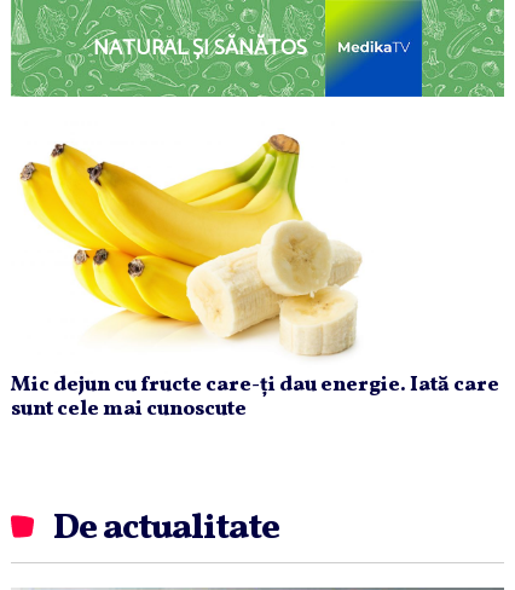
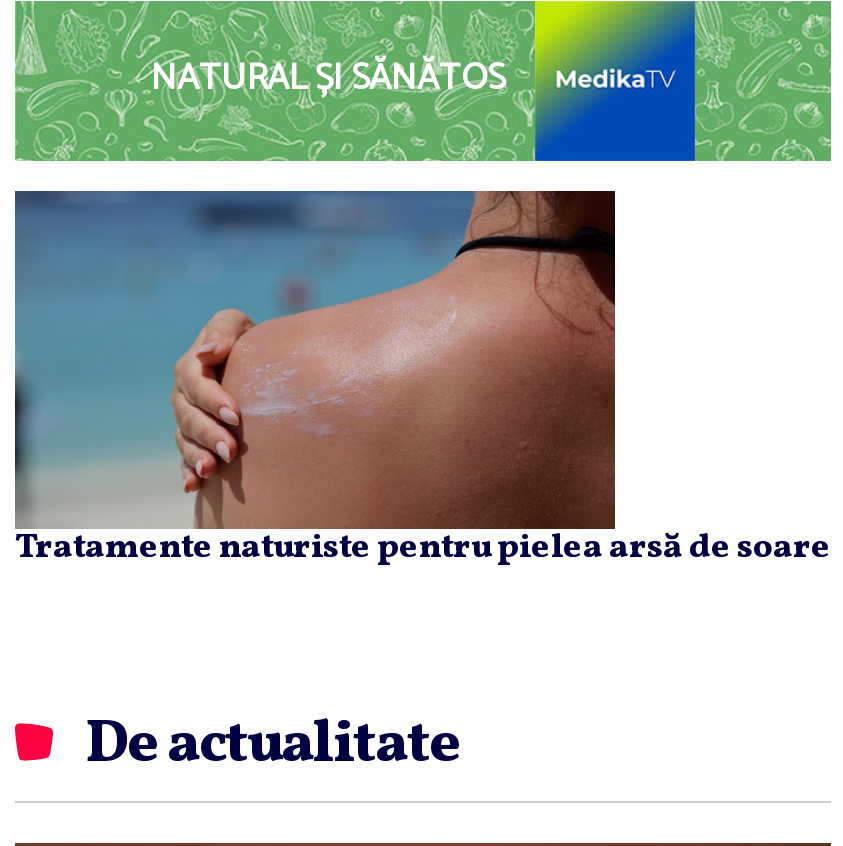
- [image]
+ [image]

- Mic dejun cu fructe care-ți dau energie. Iată care
- sunt cele mai cunoscute
+ Tratamente naturiste pentru pielea arsă de soare
